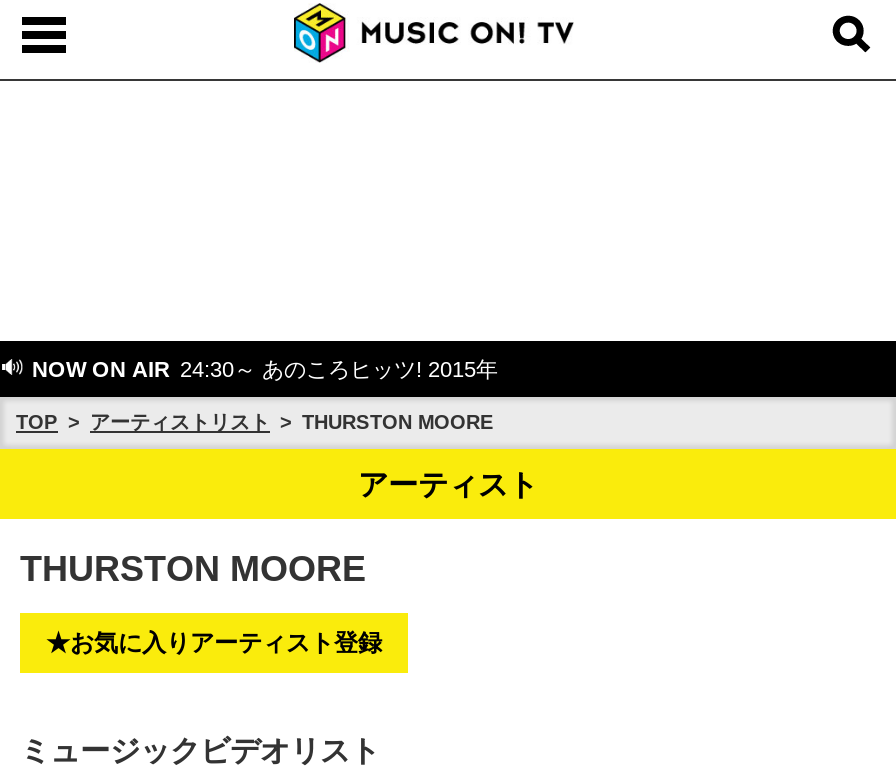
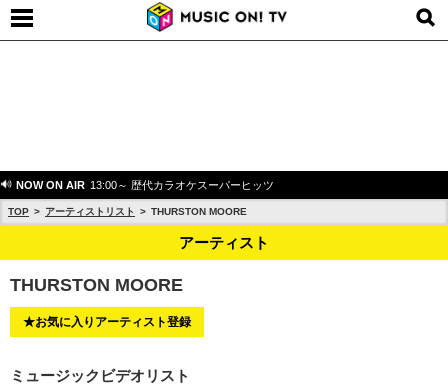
- NOW ON AIR 24:30～ あのころヒッツ! 2015年
+ NOW ON AIR 13:00～ 歴代カラオケスーパーヒッツ
